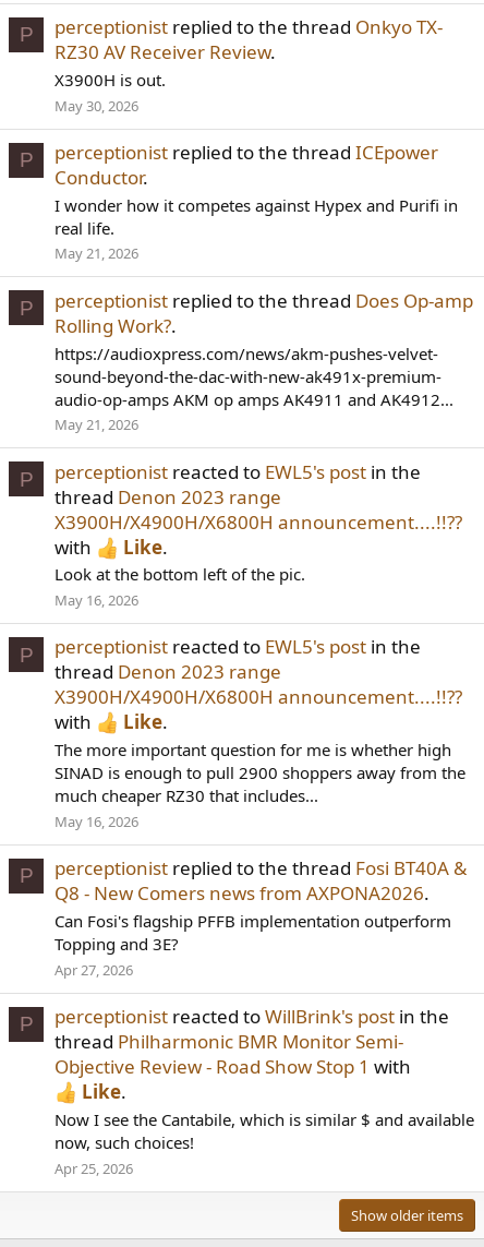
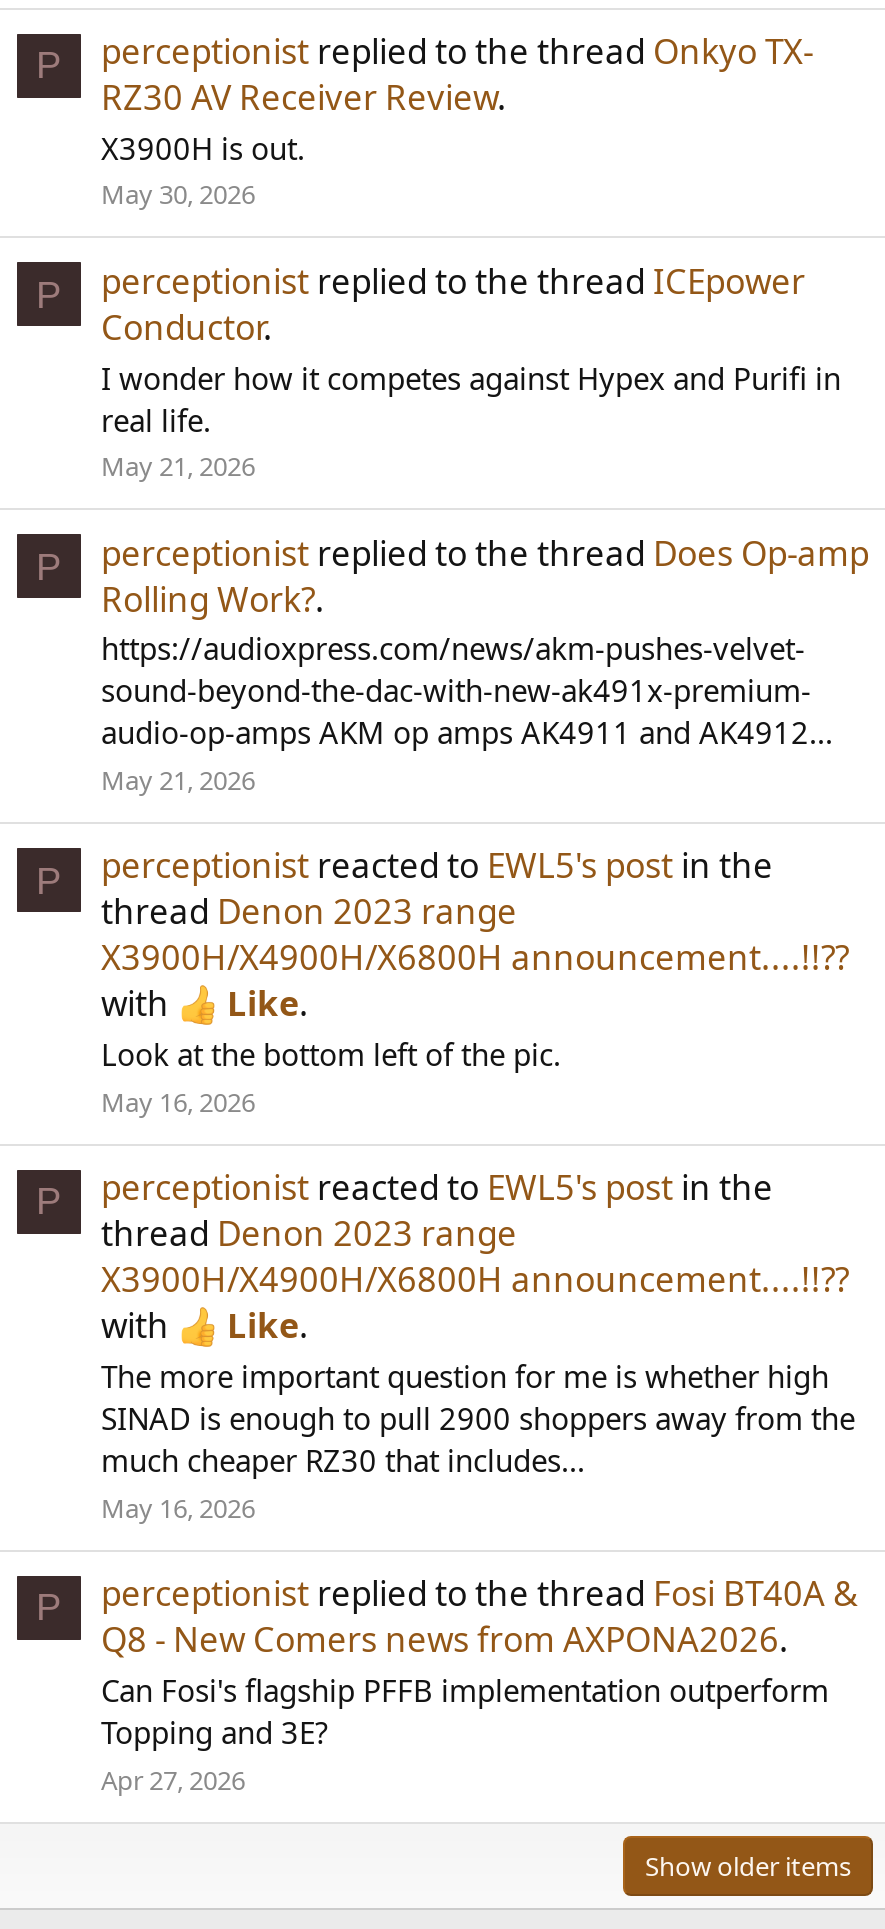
- P
- perceptionist reacted to WillBrink's post in the
- thread Philharmonic BMR Monitor Semi-
- Objective Review - Road Show Stop 1 with
- Like.
- Now I see the Cantabile, which is similar $ and available
- now, such choices!
- Apr 25, 2026
